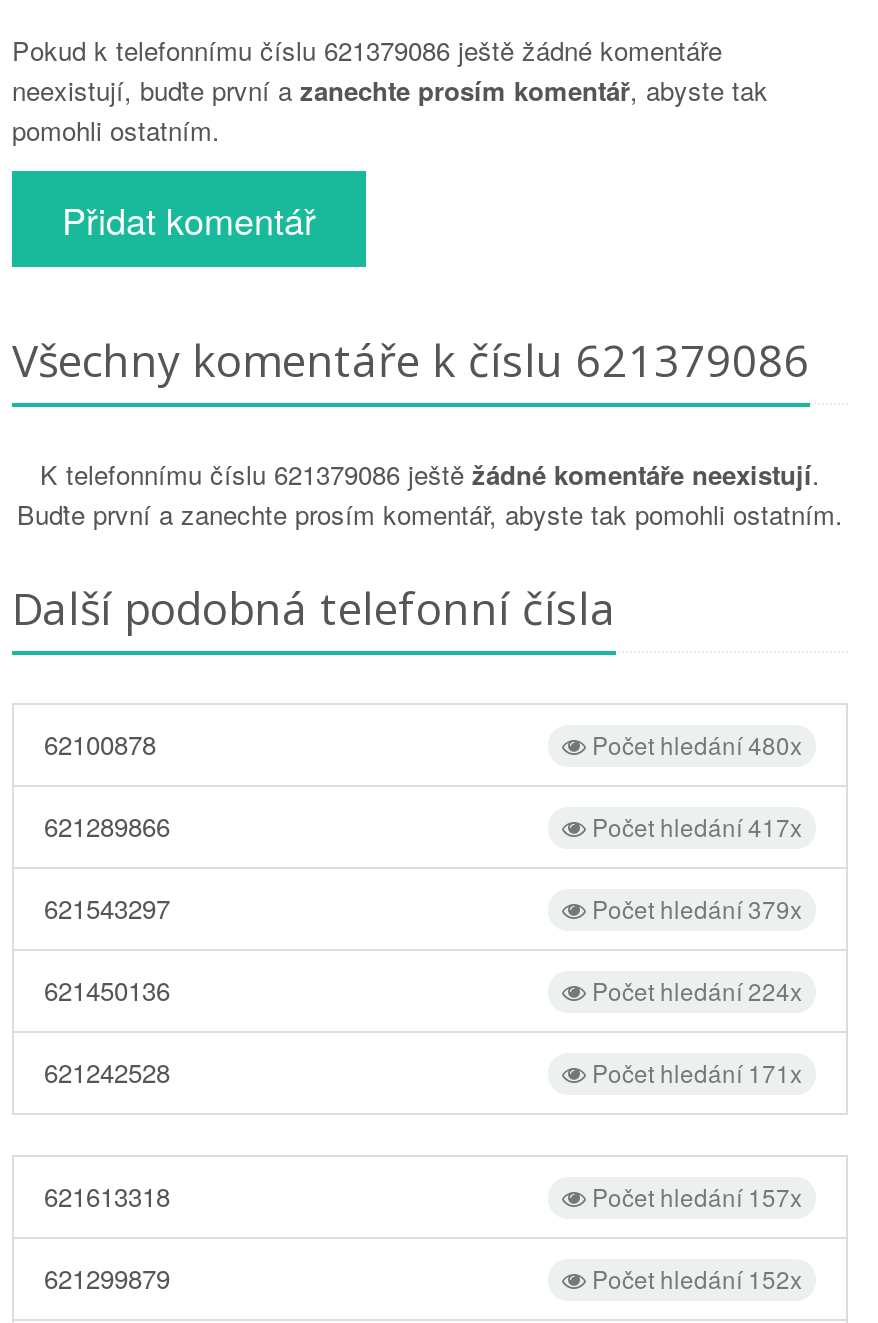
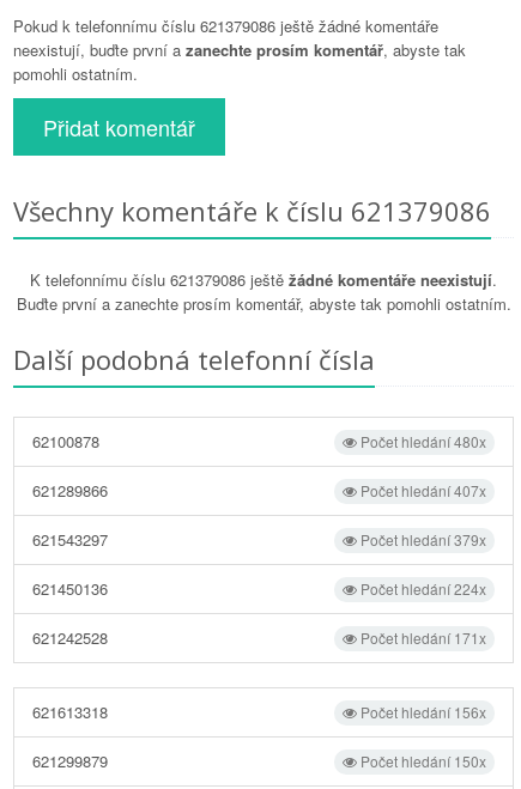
- Počet hledání 417x
+ Počet hledání 407x

- Počet hledání 157x
+ Počet hledání 156x

- Počet hledání 152x
+ Počet hledání 150x
